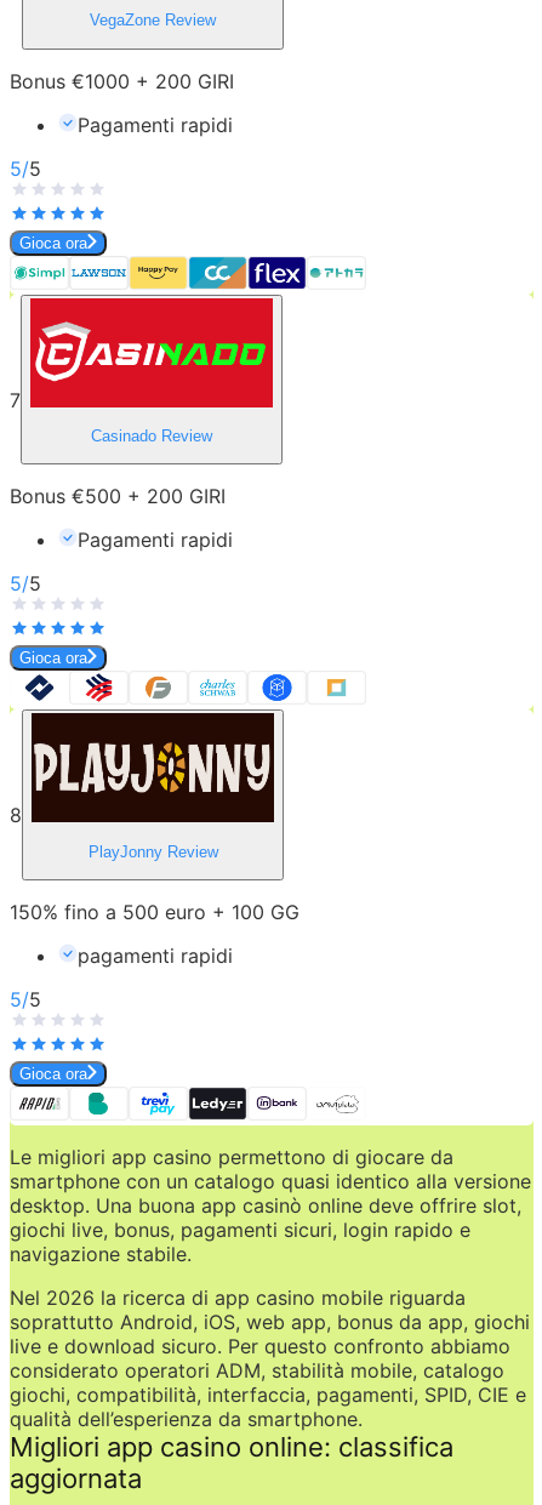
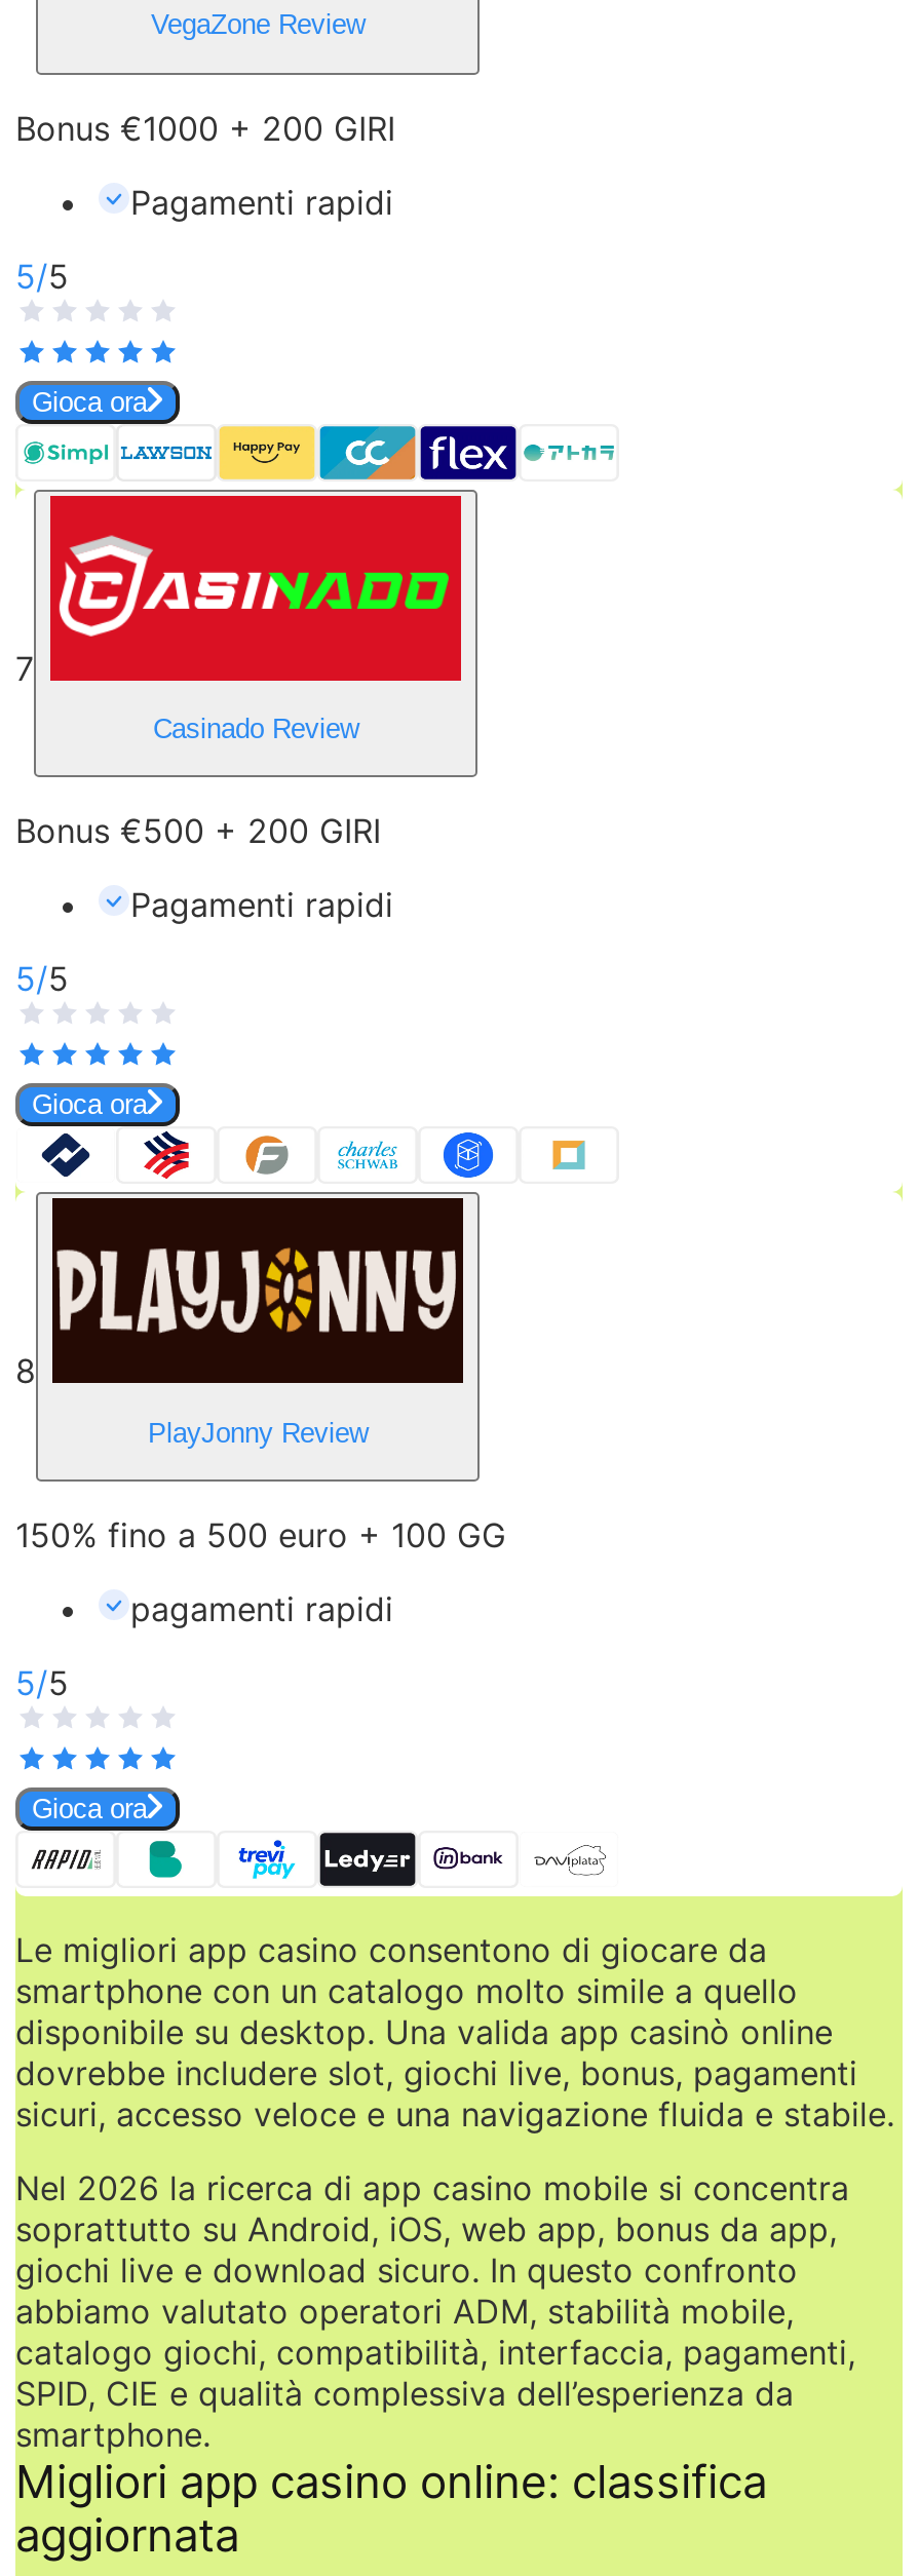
- Le migliori app casino permettono di giocare da
- smartphone con un catalogo quasi identico alla versione
- desktop. Una buona app casinò online deve offrire slot,
- giochi live, bonus, pagamenti sicuri, login rapido e
- navigazione stabile.
+ Le migliori app casino consentono di giocare da
+ smartphone con un catalogo molto simile a quello
+ disponibile su desktop. Una valida app casinò online
+ dovrebbe includere slot, giochi live, bonus, pagamenti
+ sicuri, accesso veloce e una navigazione fluida e stabile.

- Nel 2026 la ricerca di app casino mobile riguarda
- soprattutto Android, iOS, web app, bonus da app, giochi
- live e download sicuro. Per questo confronto abbiamo
- considerato operatori ADM, stabilità mobile, catalogo
- giochi, compatibilità, interfaccia, pagamenti, SPID, CIE e
- qualità dell’esperienza da smartphone.
+ Nel 2026 la ricerca di app casino mobile si concentra
+ soprattutto su Android, iOS, web app, bonus da app,
+ giochi live e download sicuro. In questo confronto
+ abbiamo valutato operatori ADM, stabilità mobile,
+ catalogo giochi, compatibilità, interfaccia, pagamenti,
+ SPID, CIE e qualità complessiva dell’esperienza da
+ smartphone.
